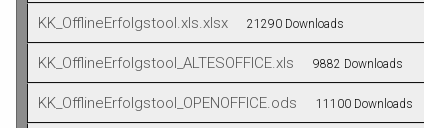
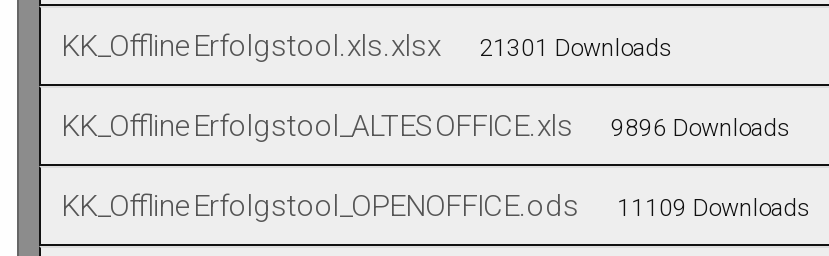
- KK_OfflineErfolgstool.xls.xlsx 21290 Downloads
+ KK_OfflineErfolgstool.xls.xlsx 21301 Downloads

- KK_OfflineErfolgstool_ALTESOFFICE.xls 9882 Downloads
+ KK_OfflineErfolgstool_ALTESOFFICE.xls 9896 Downloads

- KK_OfflineErfolgstool_OPENOFFICE.ods 11100 Downloads
+ KK_OfflineErfolgstool_OPENOFFICE.ods 11109 Downloads
